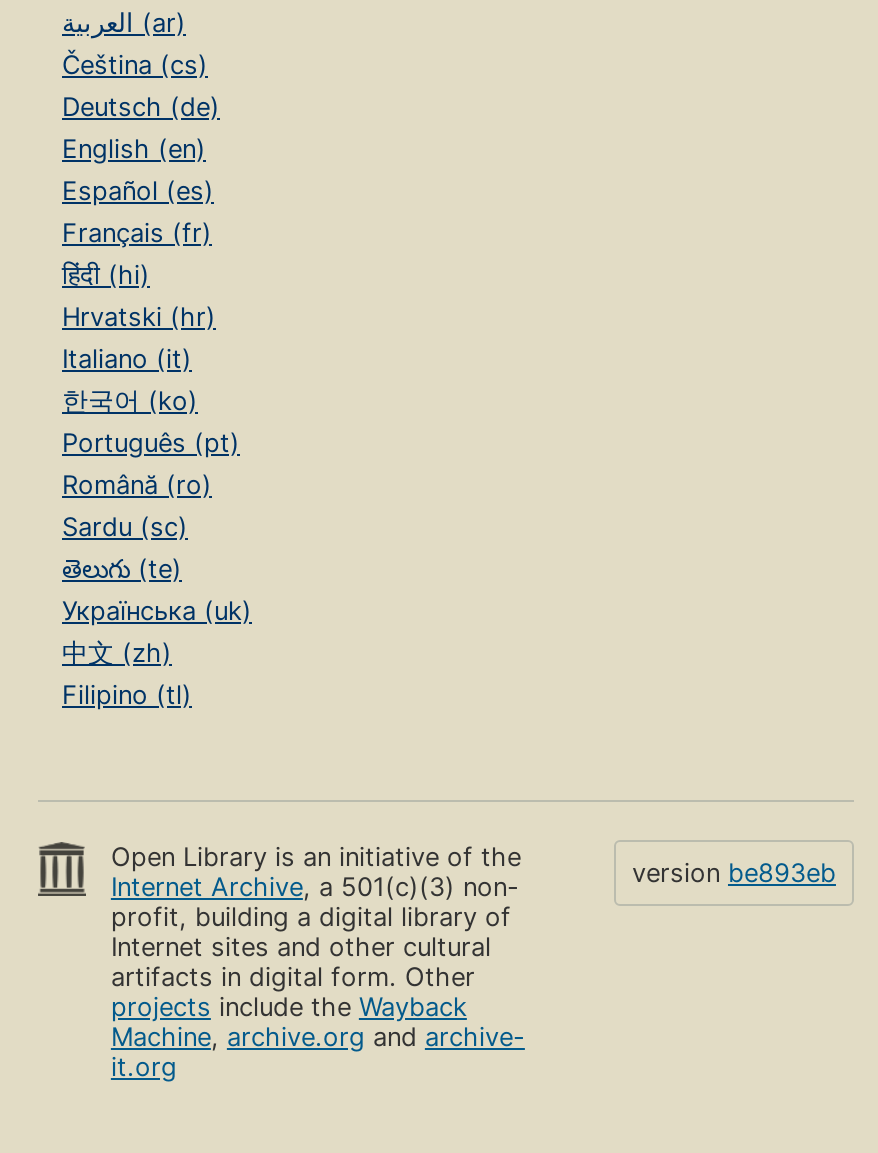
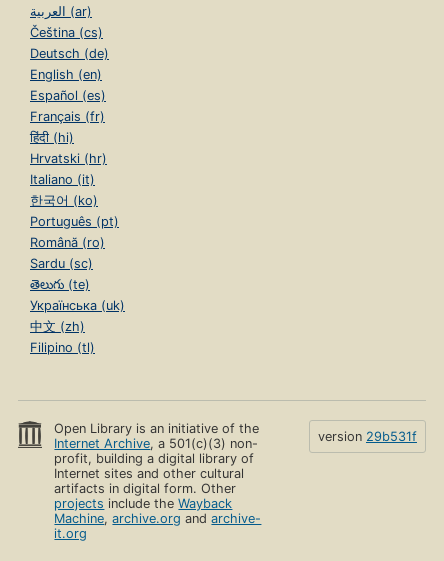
- version be893eb
+ version 29b531f
